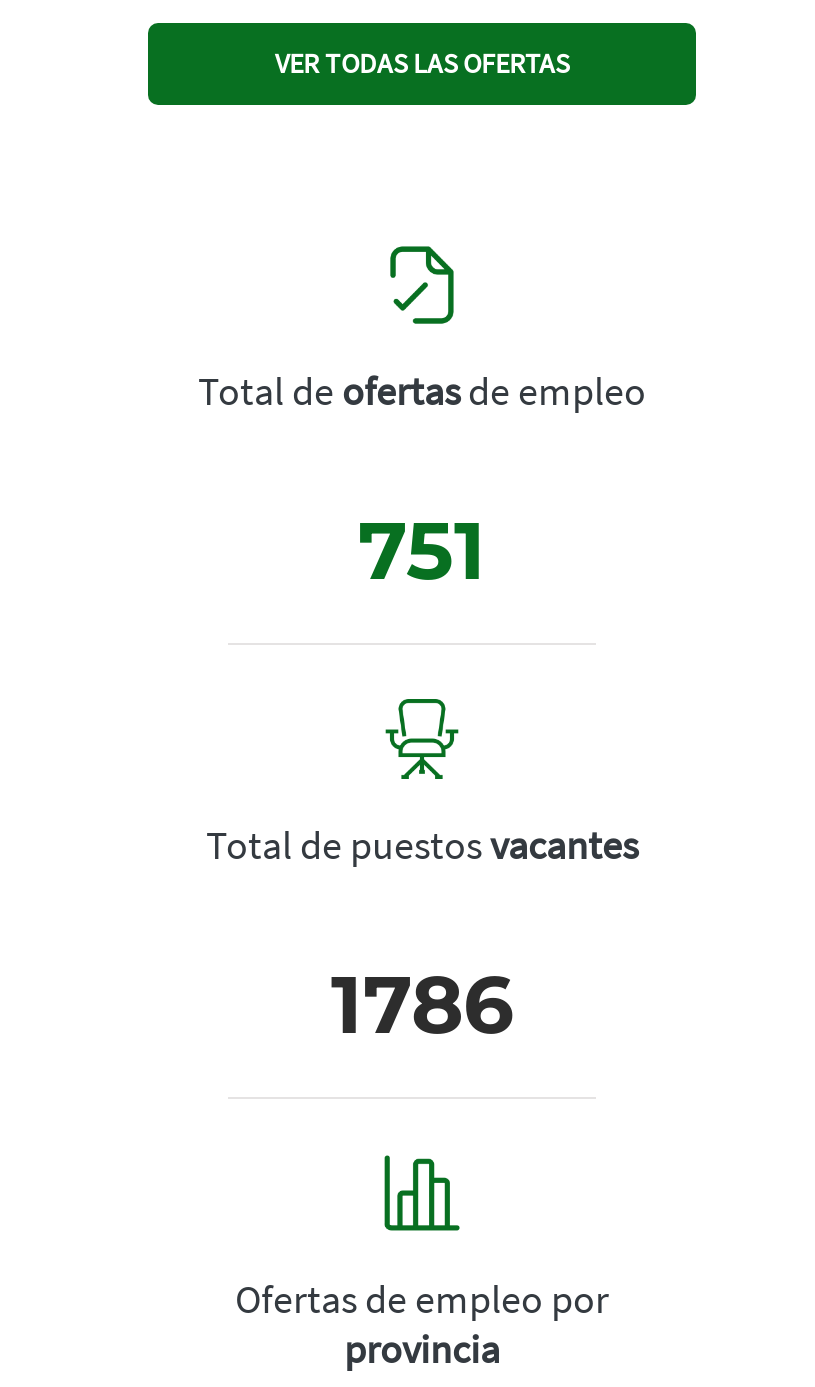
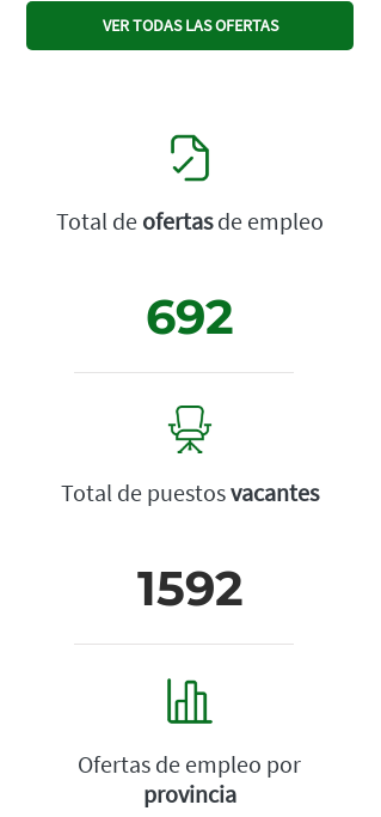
- 751
+ 692

- 1786
+ 1592
